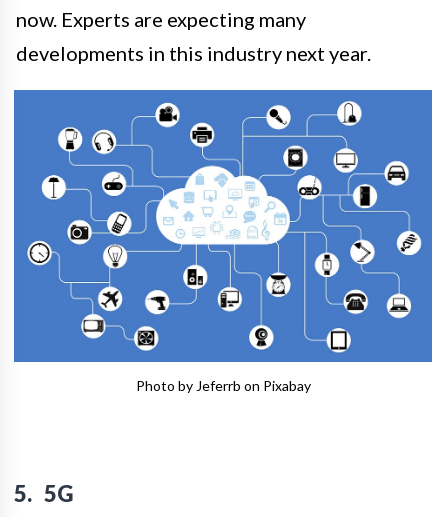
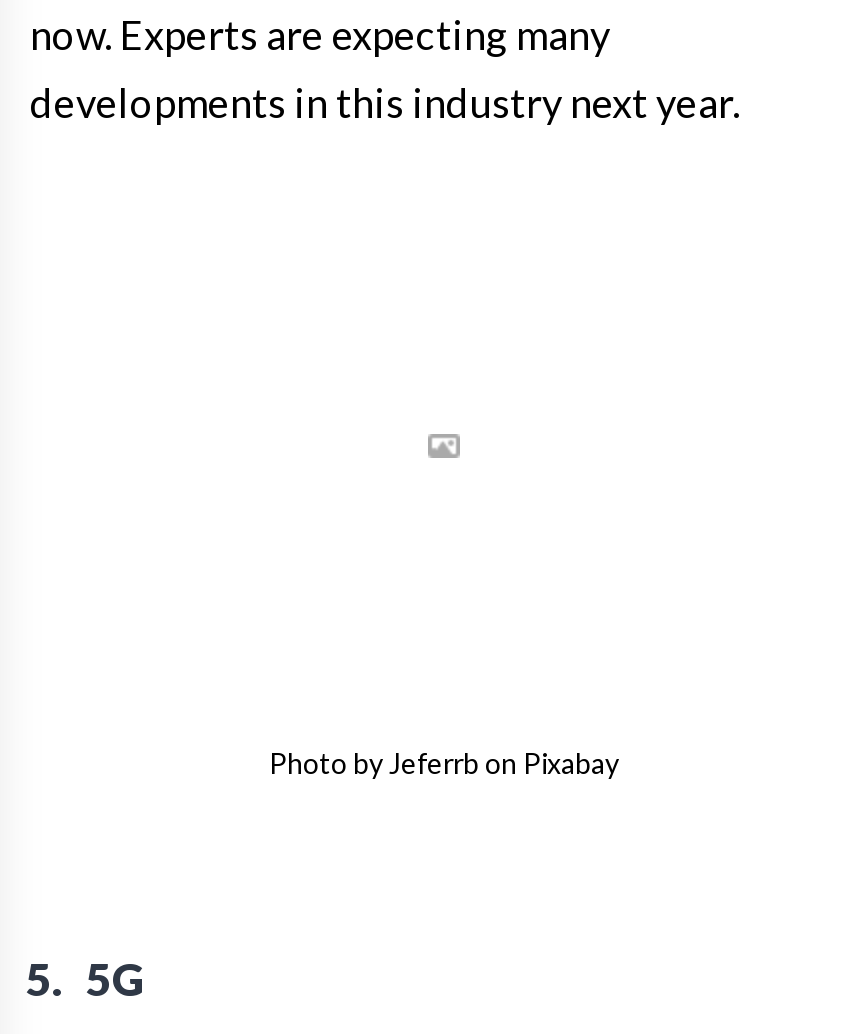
- [image]
